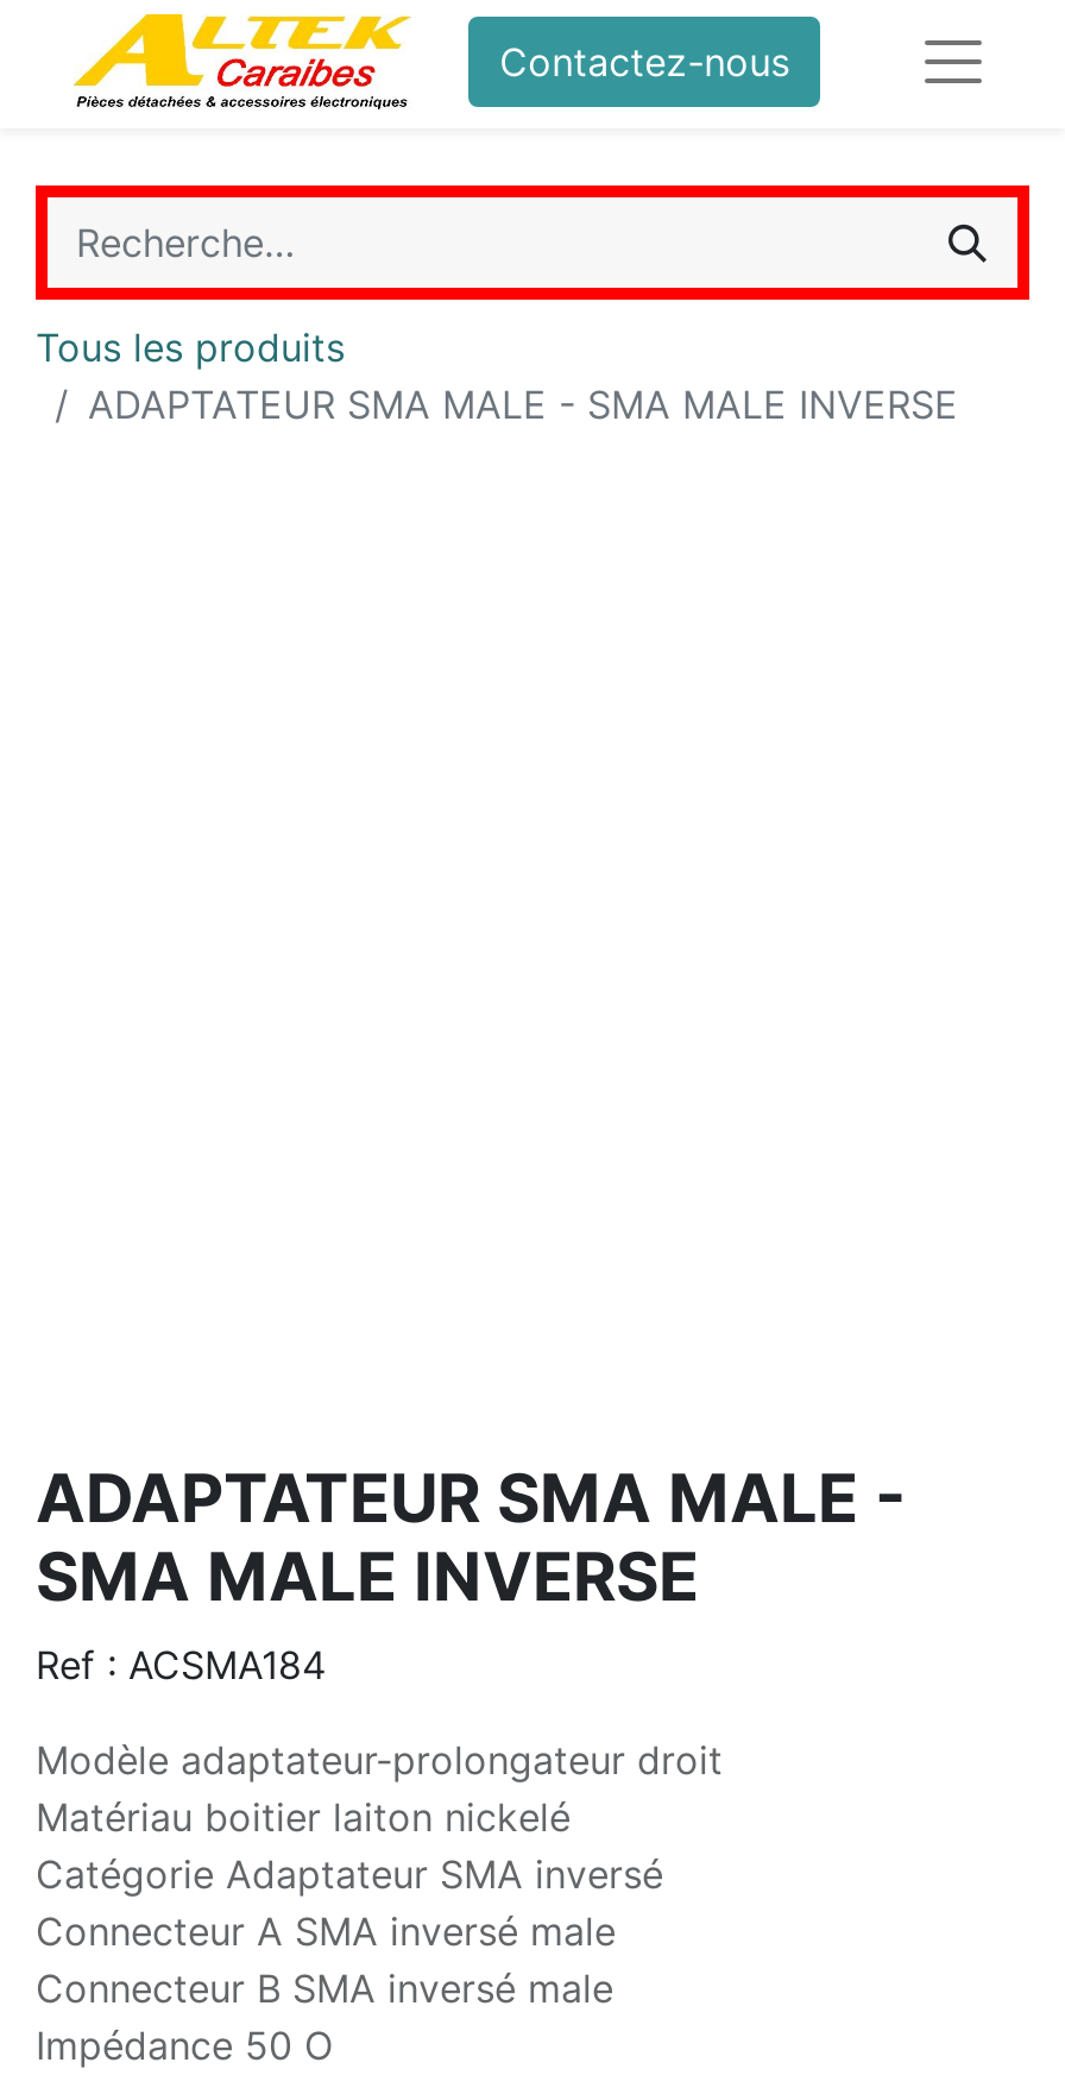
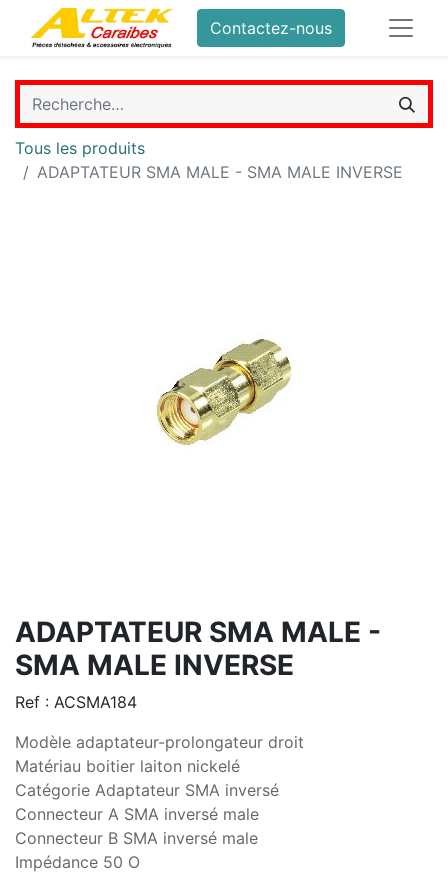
+ [image]
